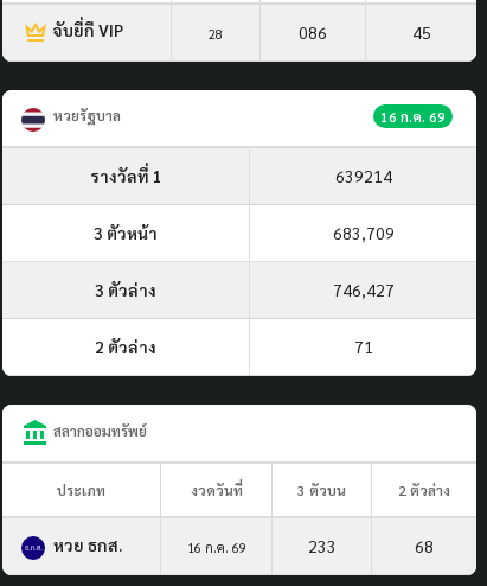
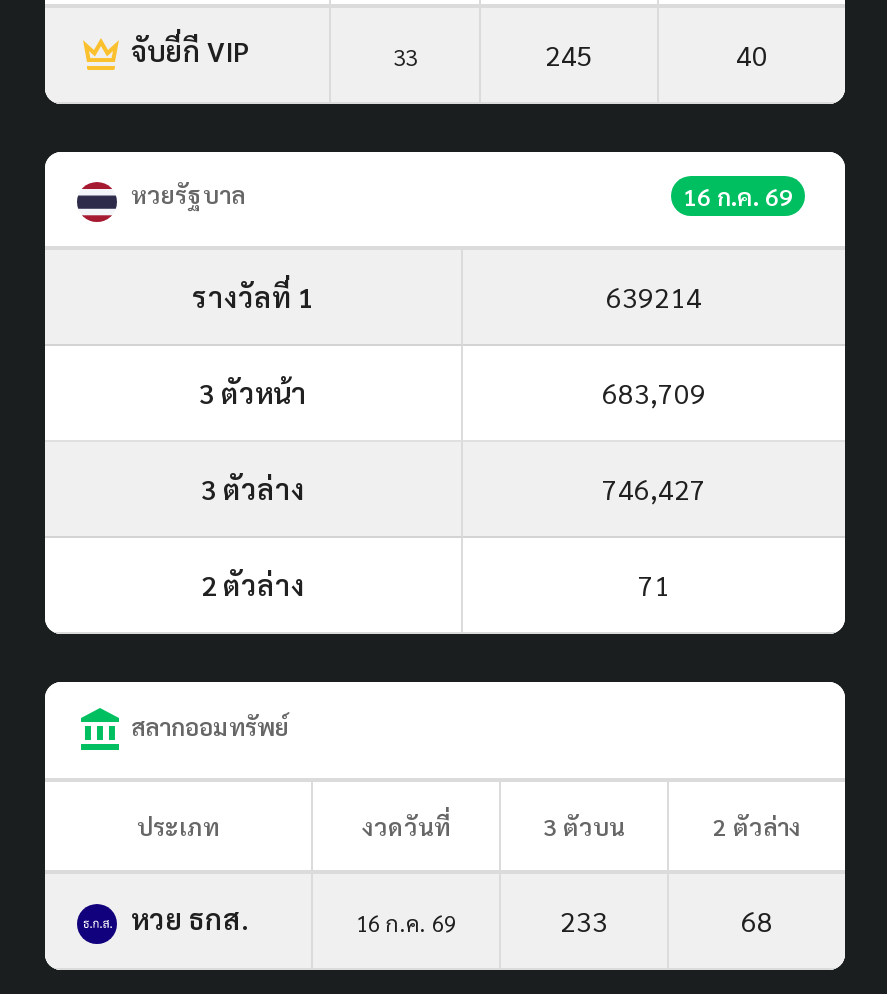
- 28
+ 33

- 086
+ 245

- 45
+ 40
